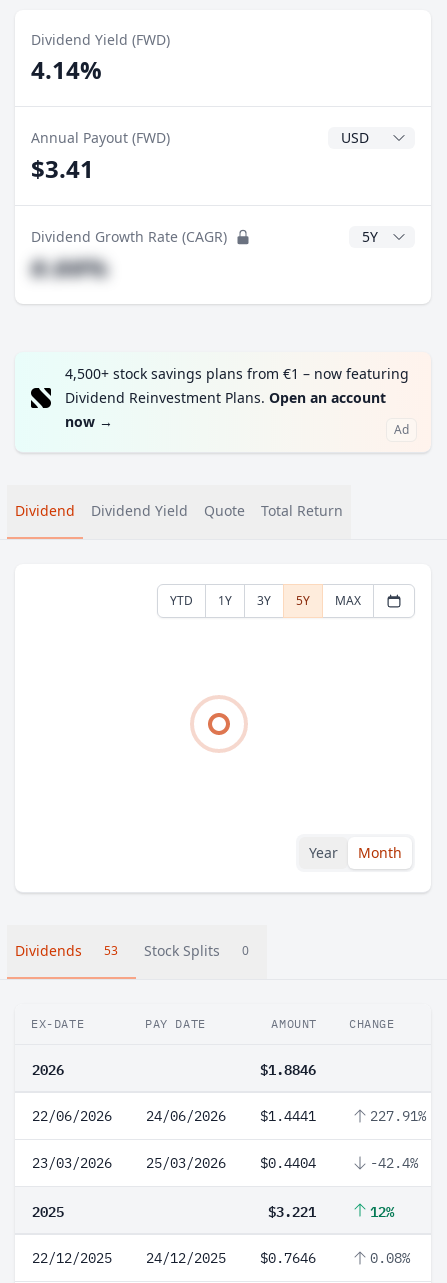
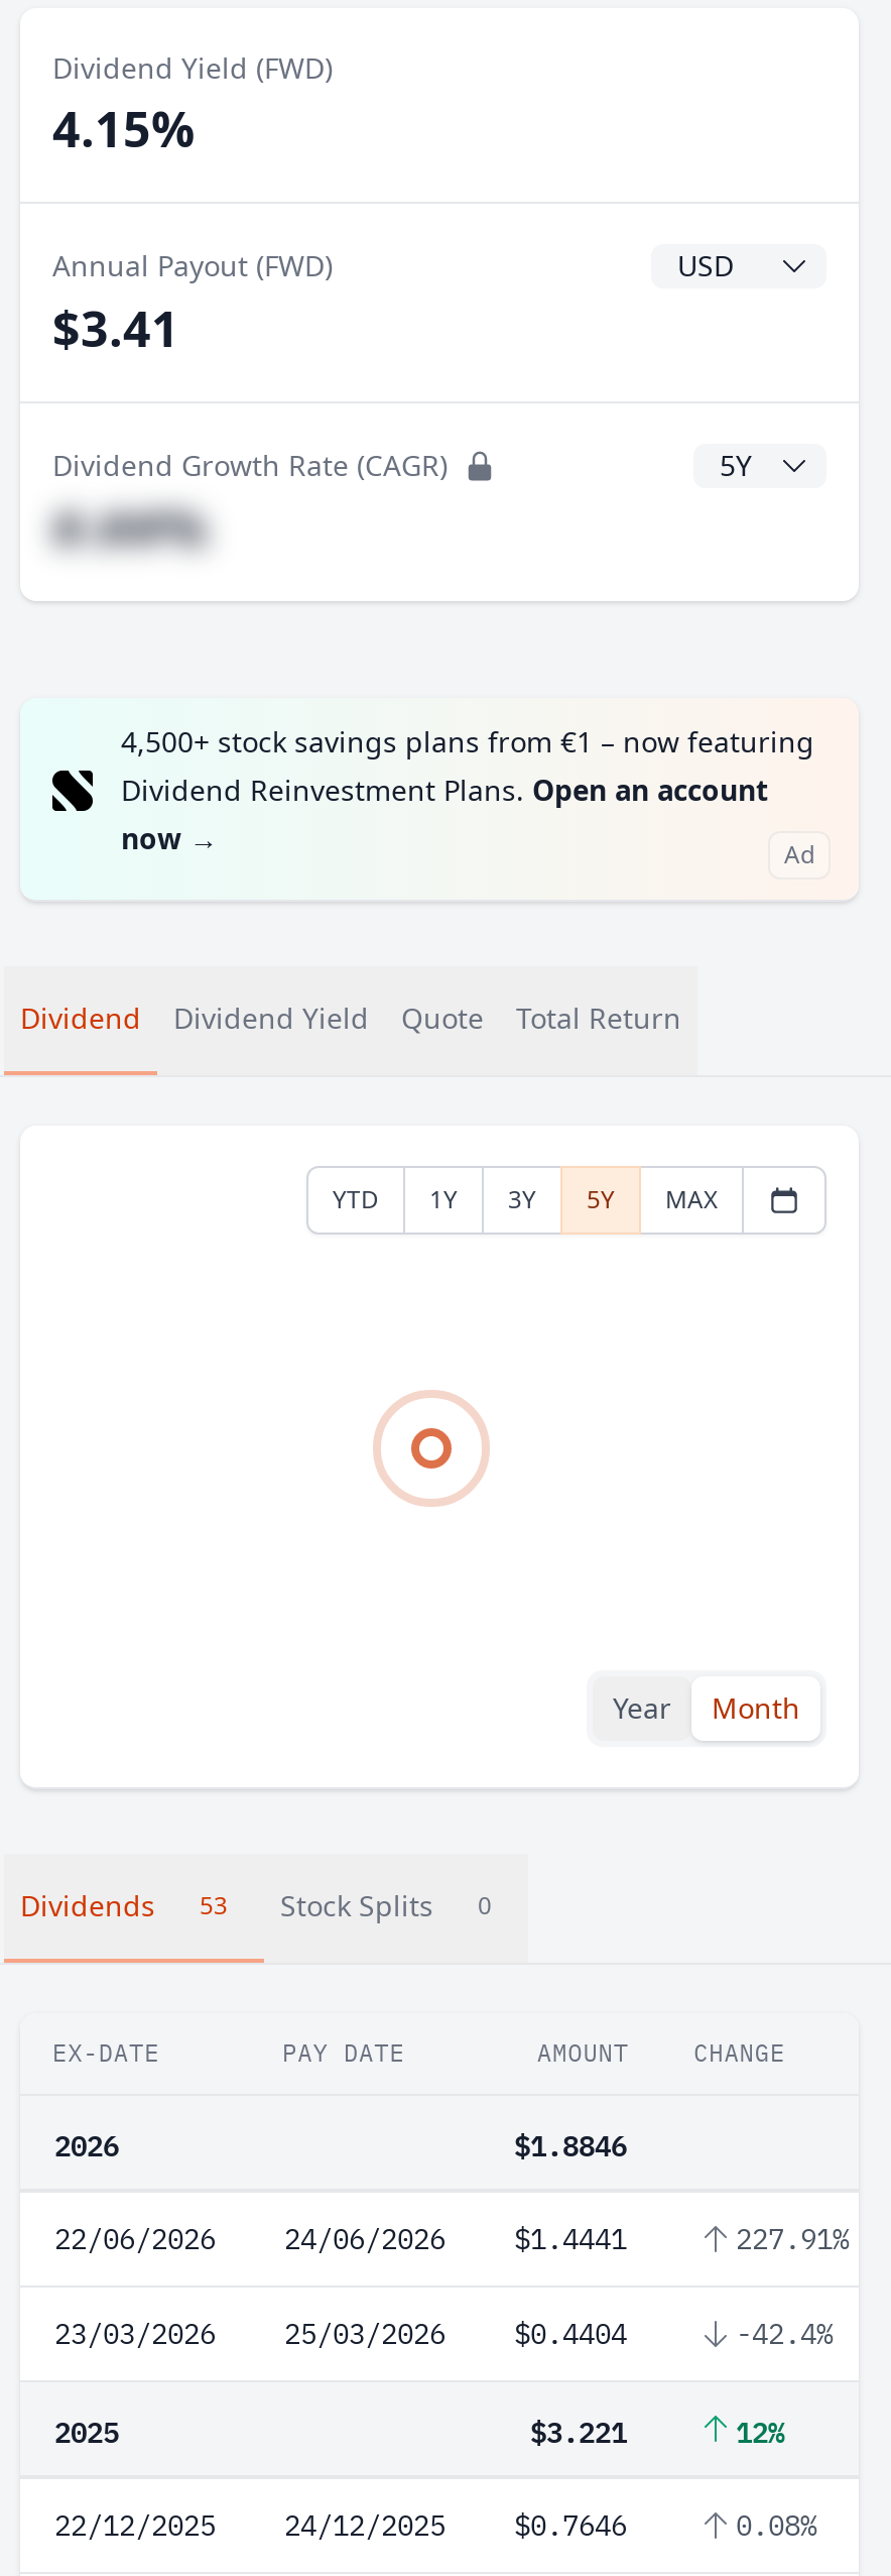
- 4.14%
+ 4.15%
